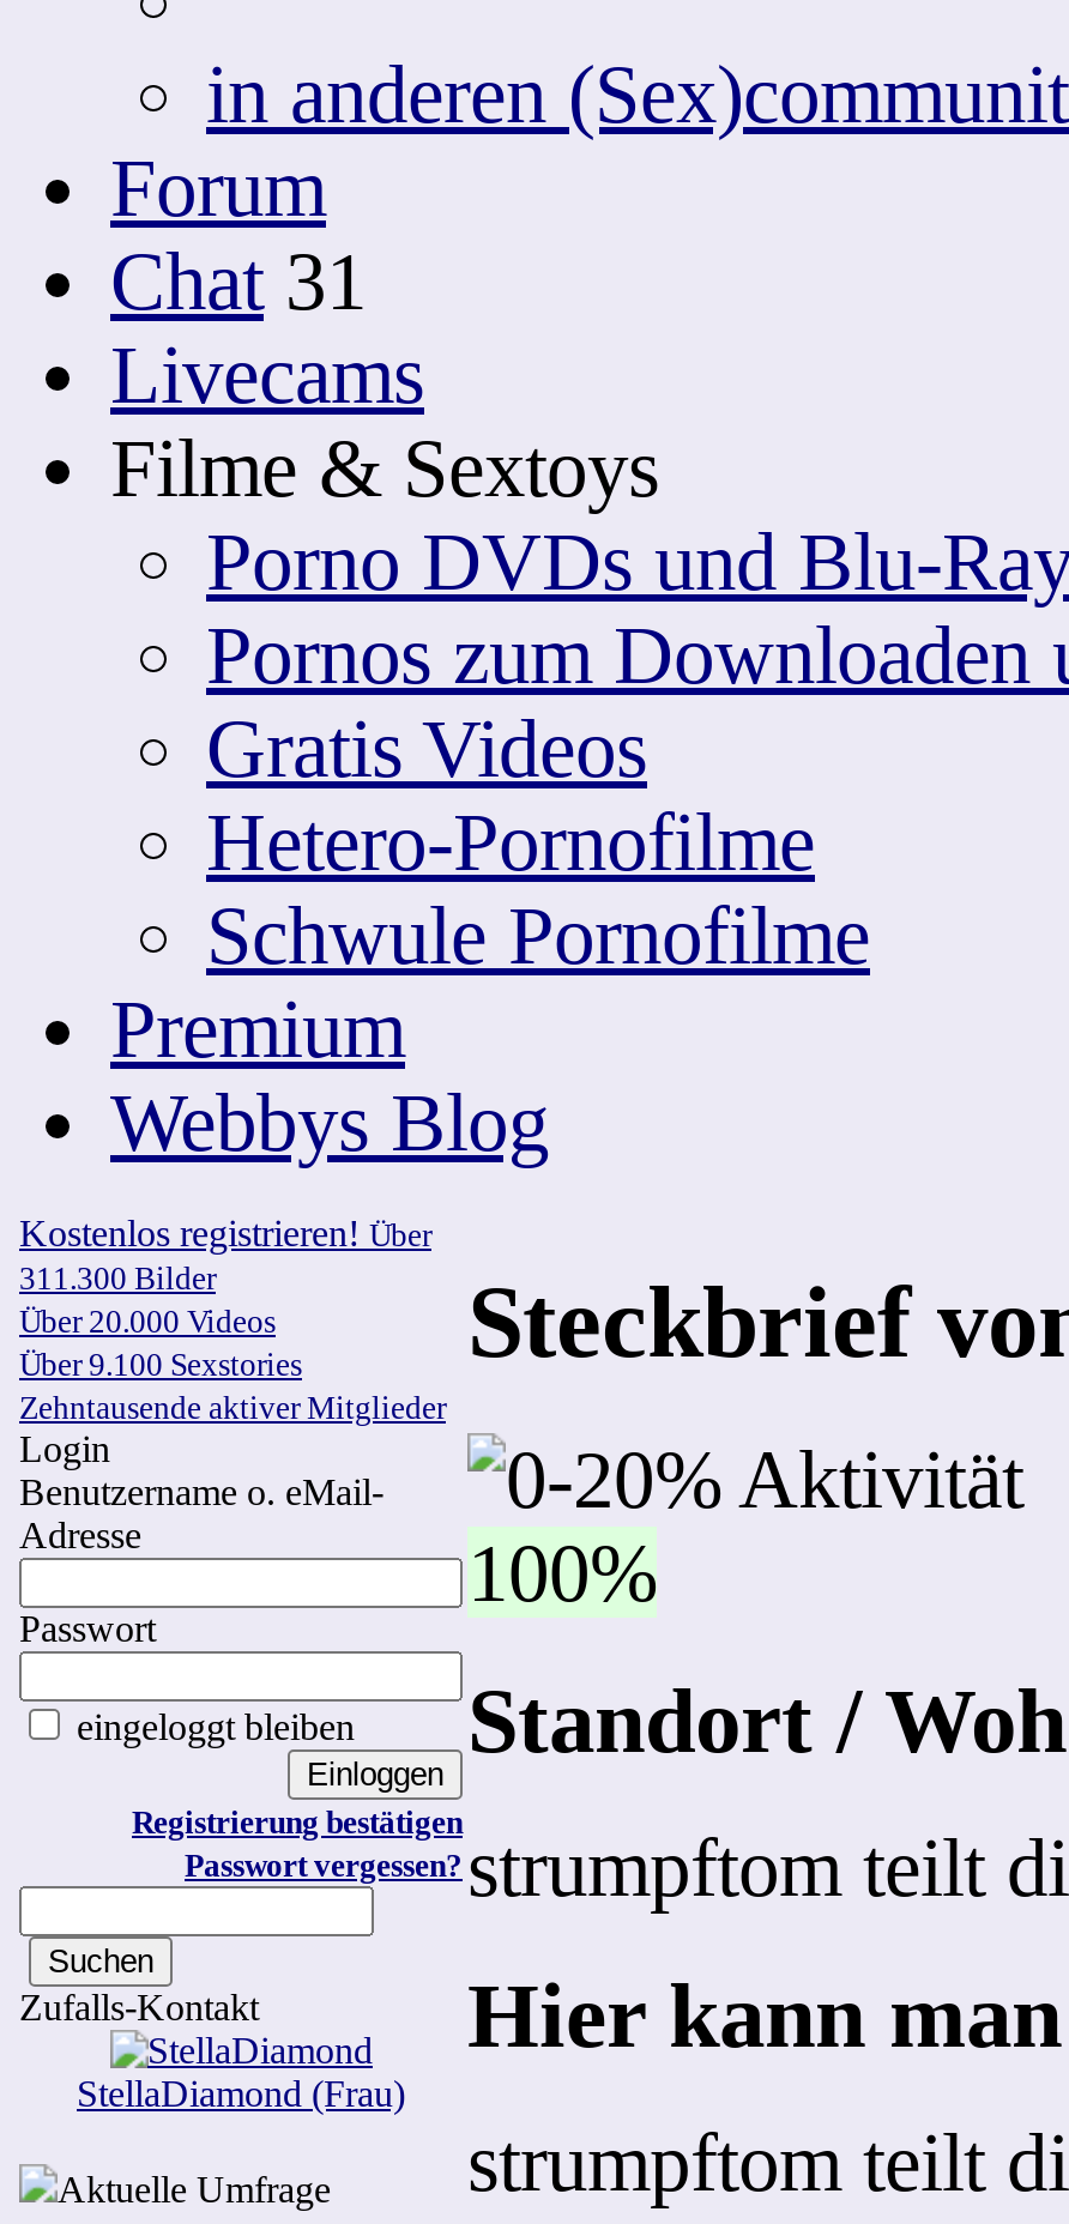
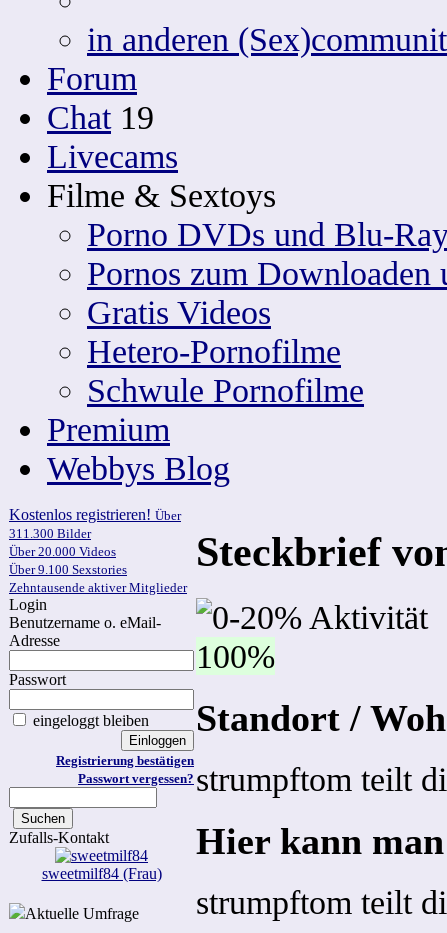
- Chat 31
+ Chat 19

- StellaDiamond (Frau)
+ sweetmilf84 (Frau)
